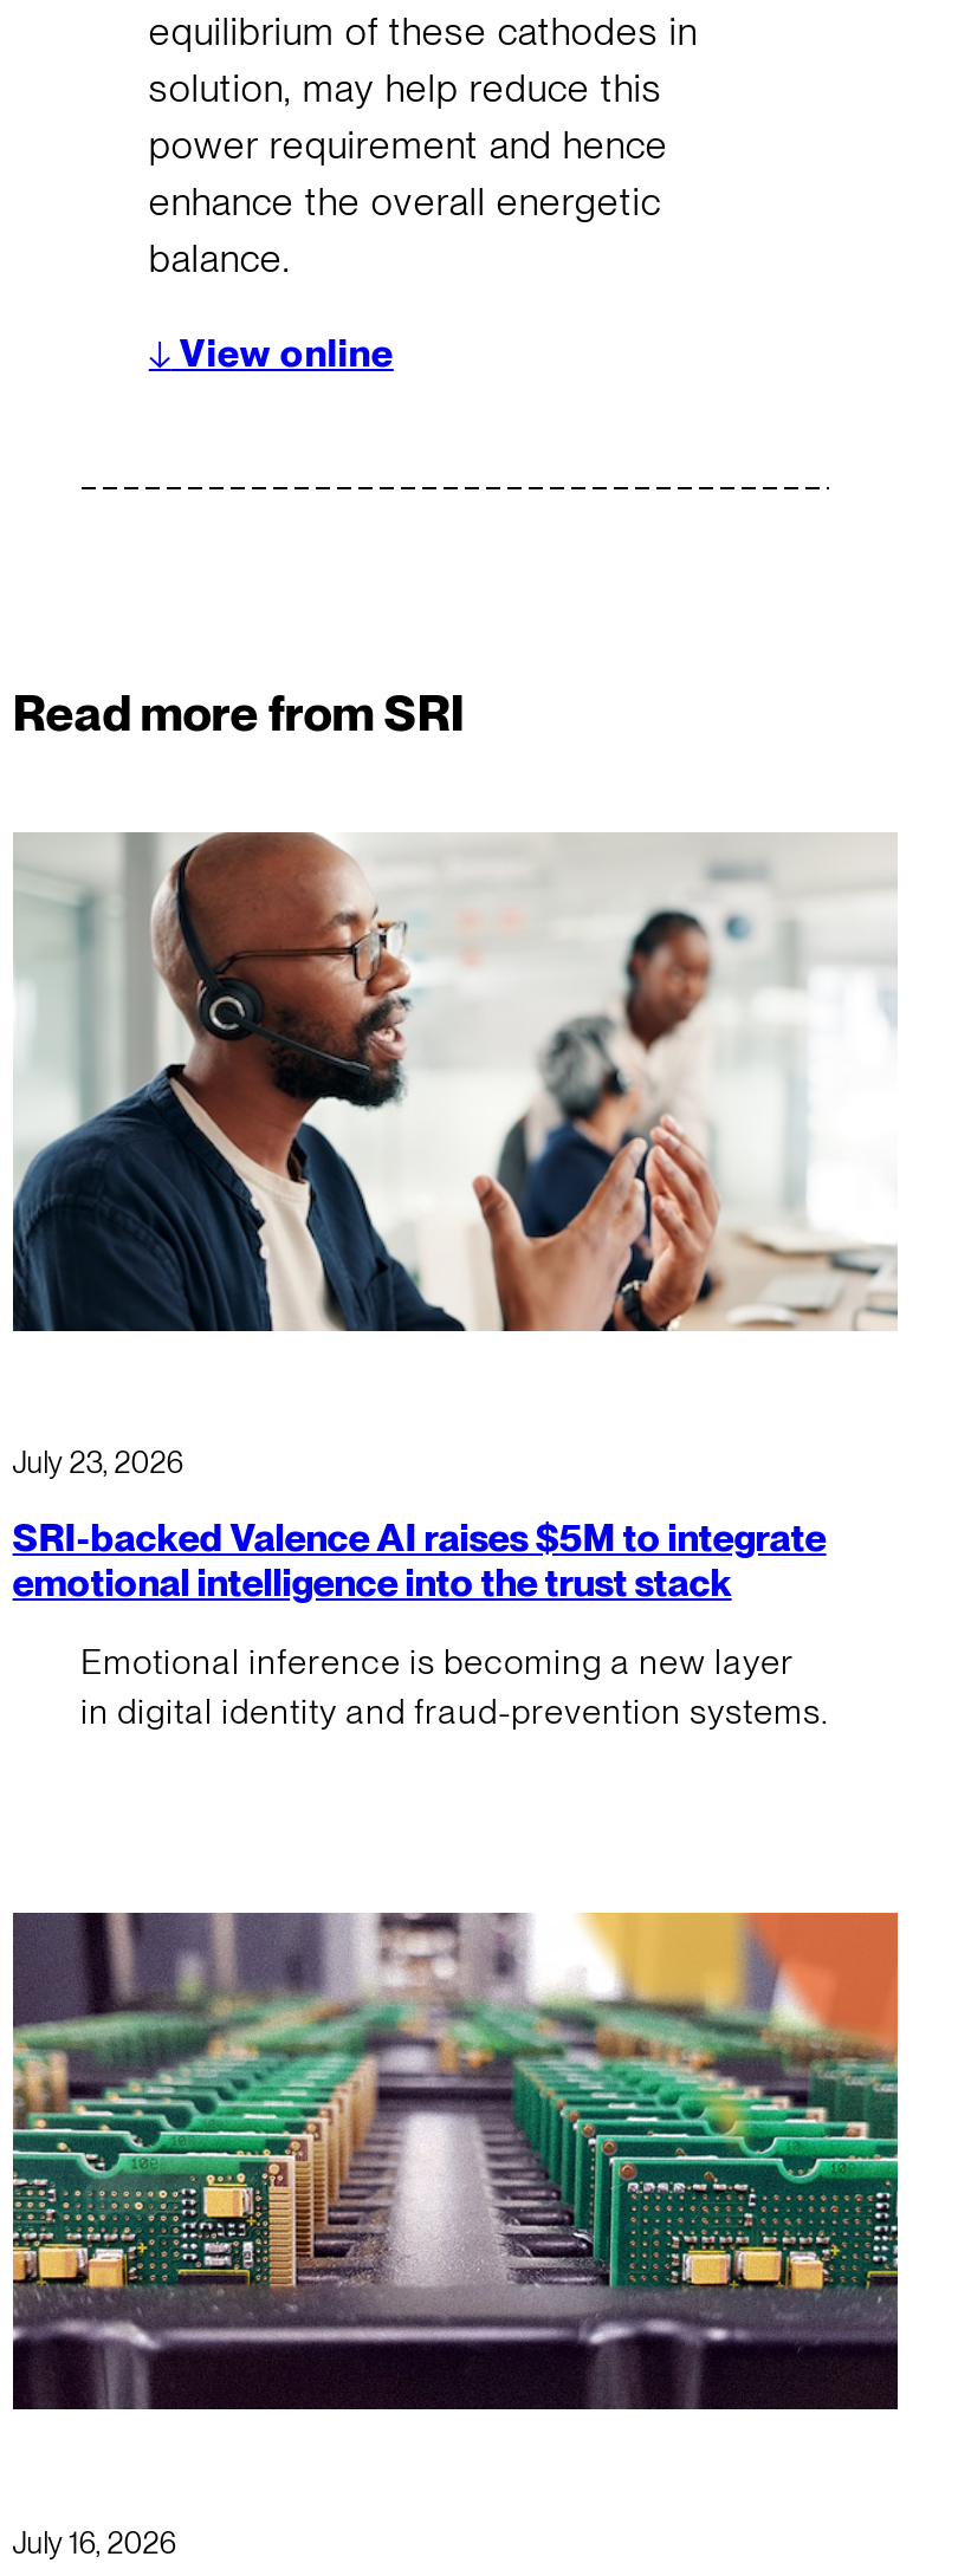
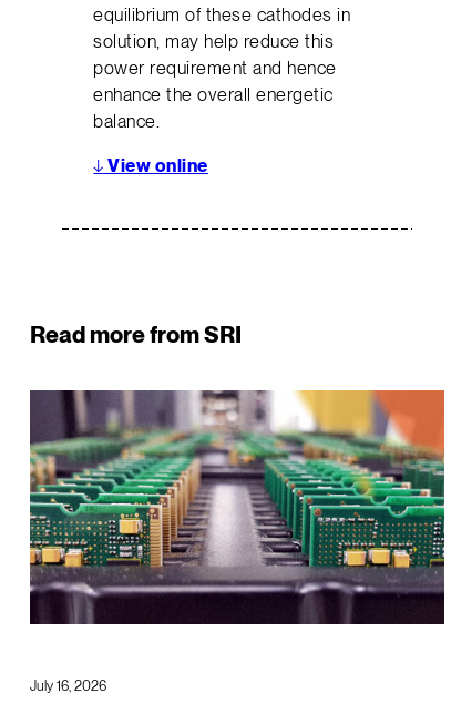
- [image]

- July 23, 2026
- SRI-backed Valence AI raises $5M to integrate
- emotional intelligence into the trust stack
- Emotional inference is becoming a new layer
- in digital identity and fraud-prevention systems.
